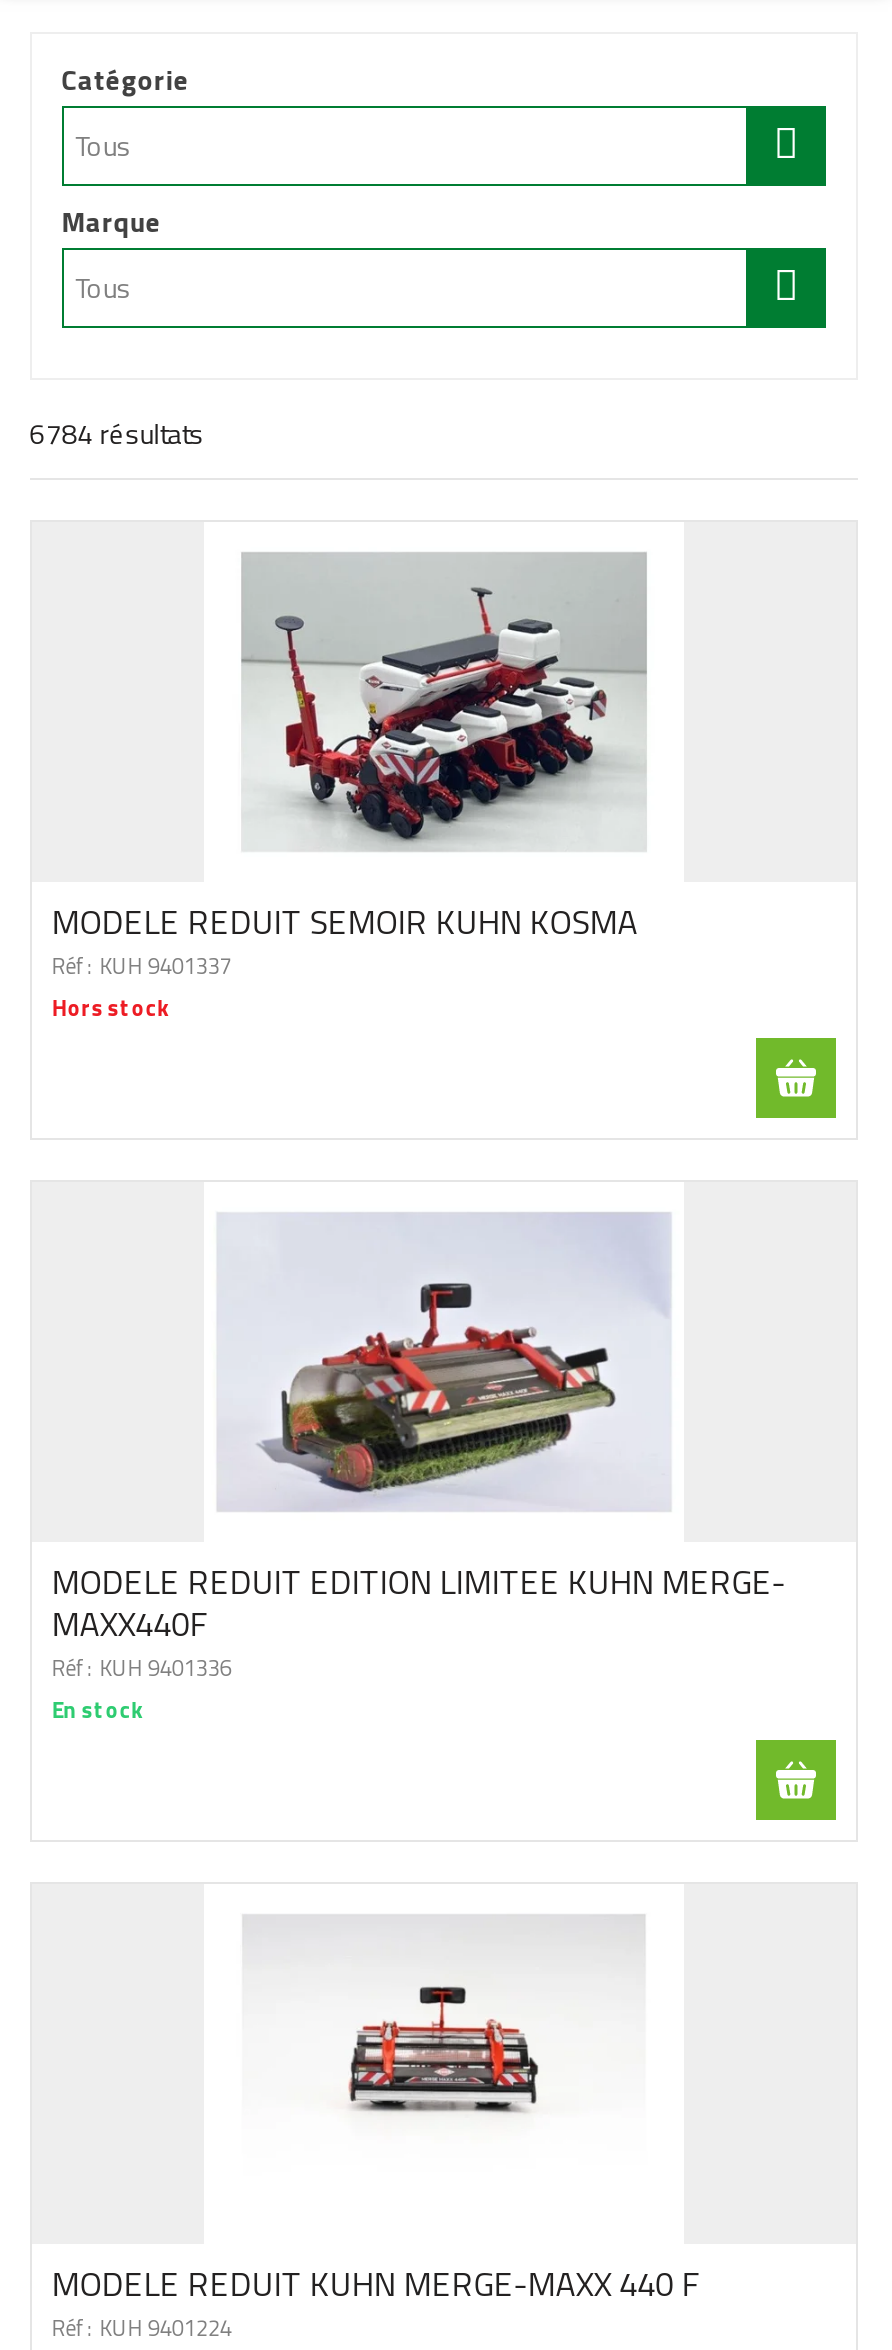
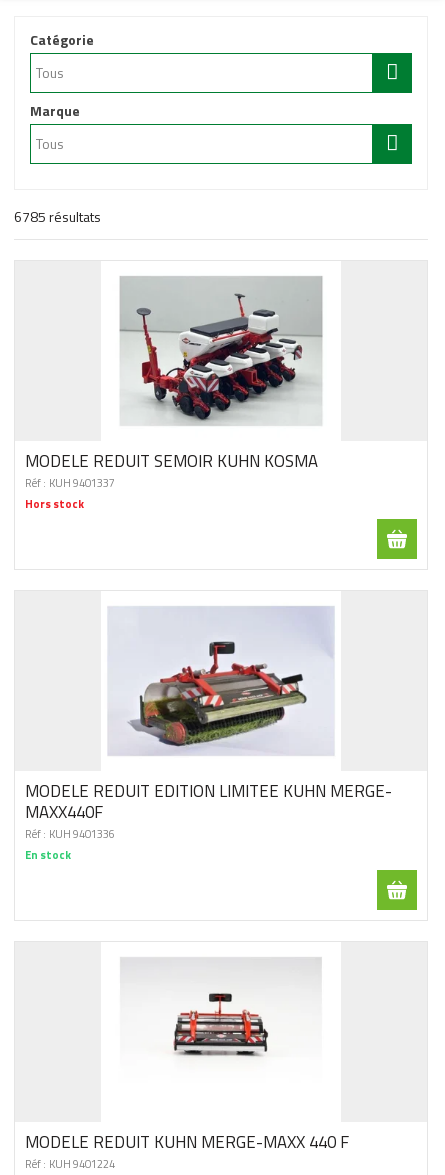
- 6784 résultats
+ 6785 résultats
